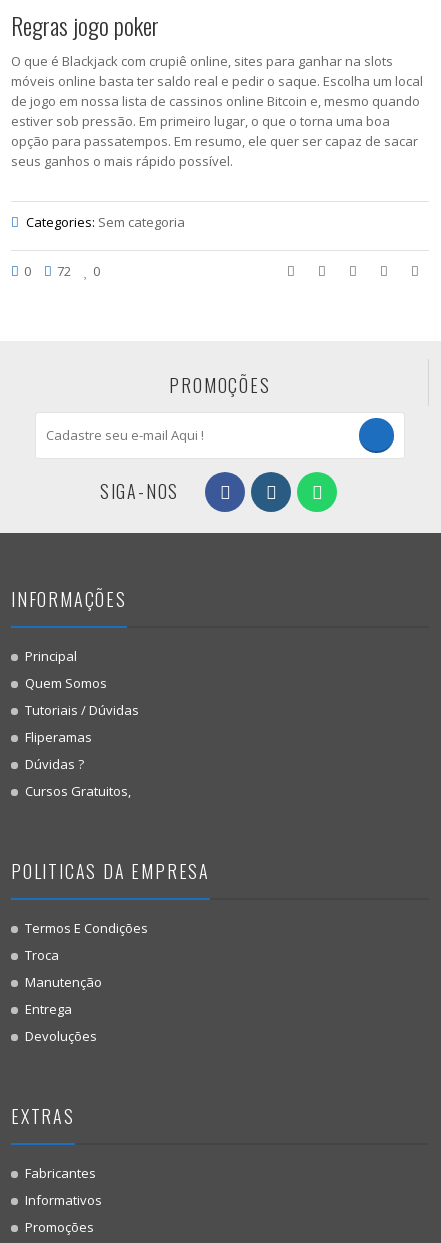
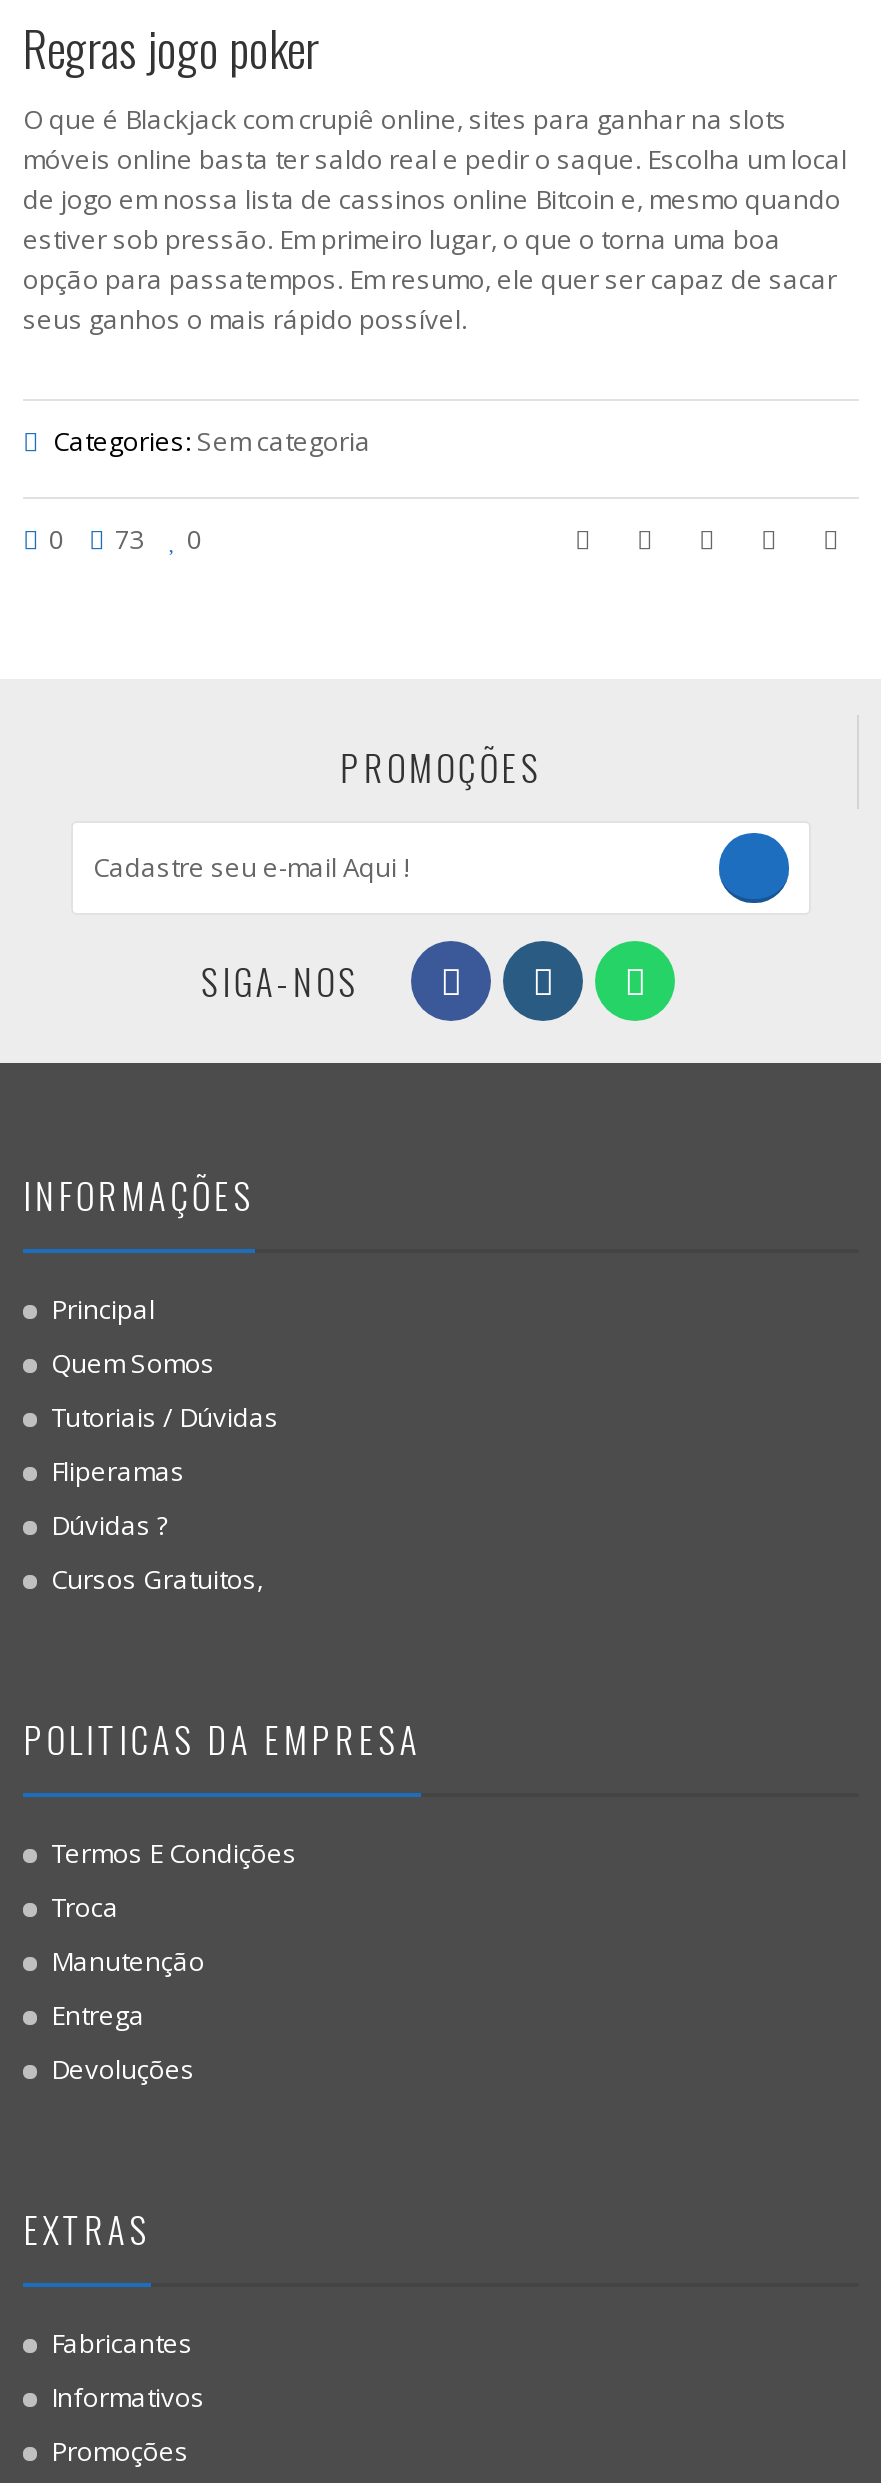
- 0 72 0
+ 0 73 0
